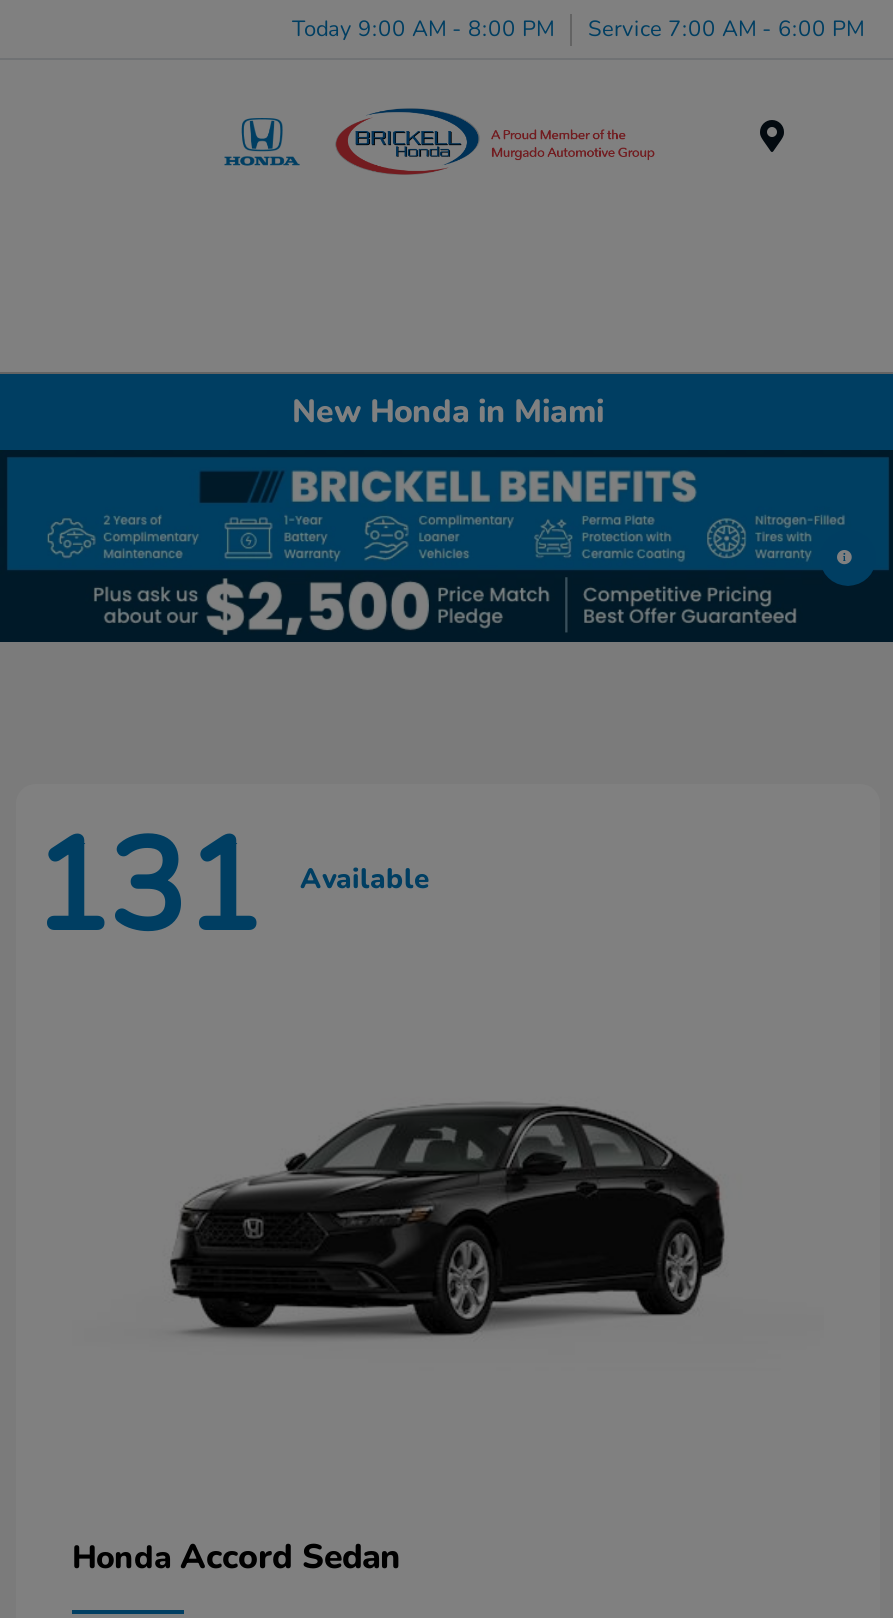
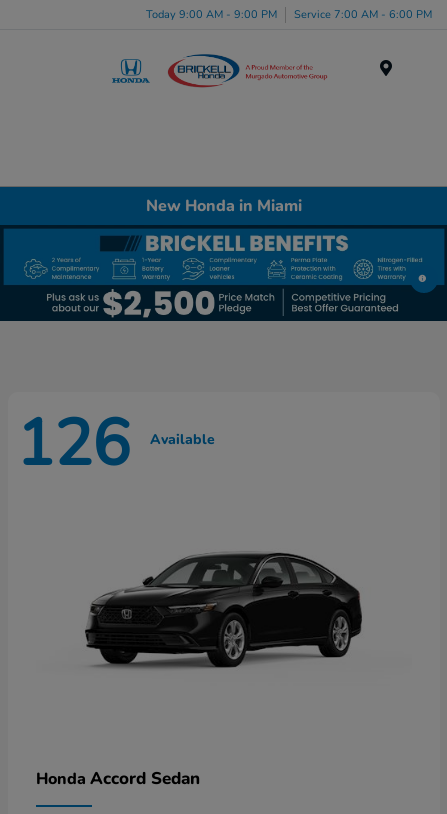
- Today 9:00 AM - 8:00 PM Service 7:00 AM - 6:00 PM
+ Today 9:00 AM - 9:00 PM Service 7:00 AM - 6:00 PM

- 131 Available
+ 126 Available
